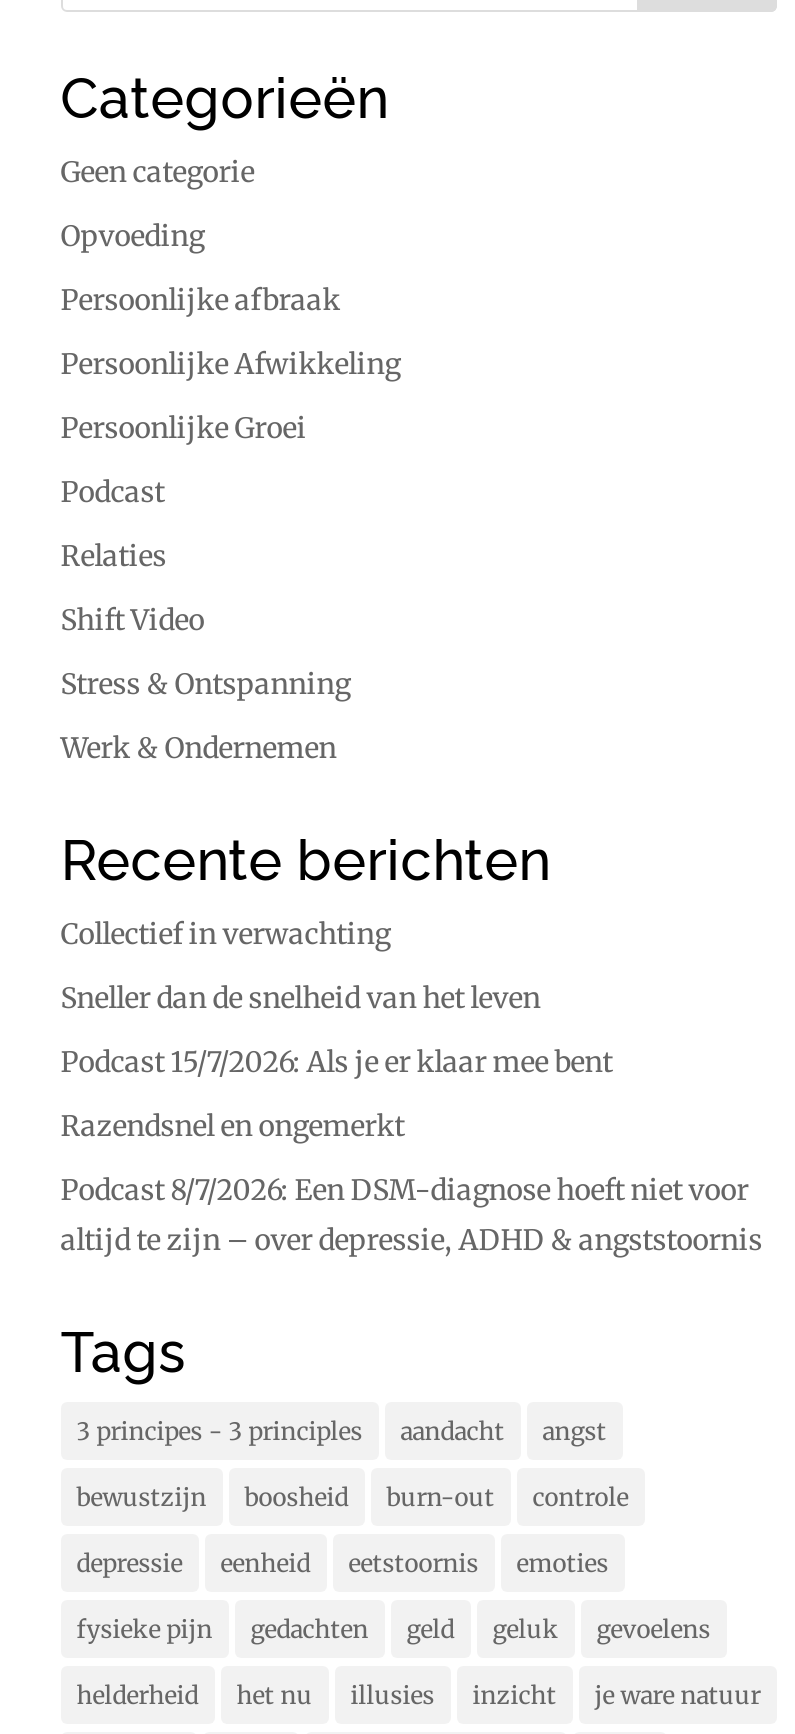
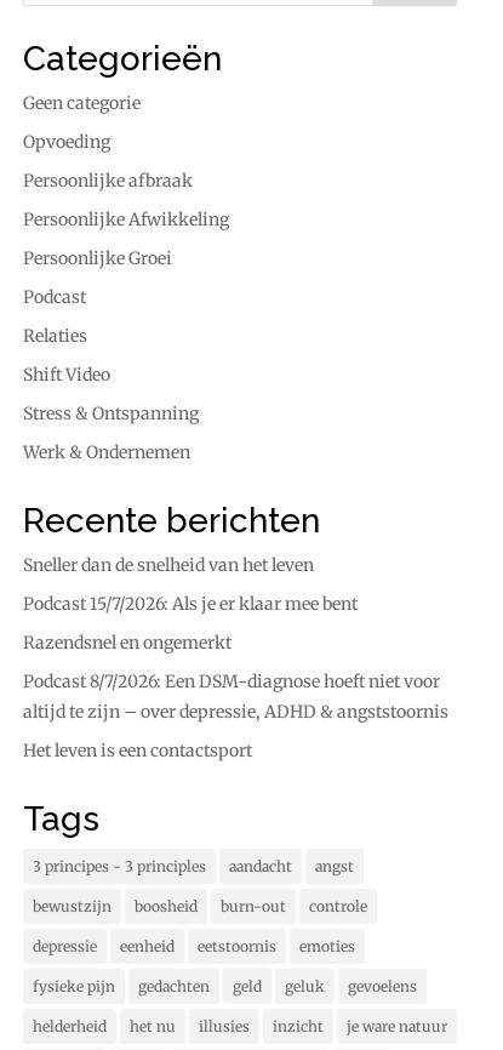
- Collectief in verwachting

moved up: Sneller dan de snelheid van het leven | Podcast 15/7/2026: Als je er klaar mee bent | Razendsnel en ongemerkt | Podcast 8/7/2026: Een DSM-diagnose hoeft niet voor | altijd te zijn – over depressie, ADHD & angststoornis

+ Het leven is een contactsport
